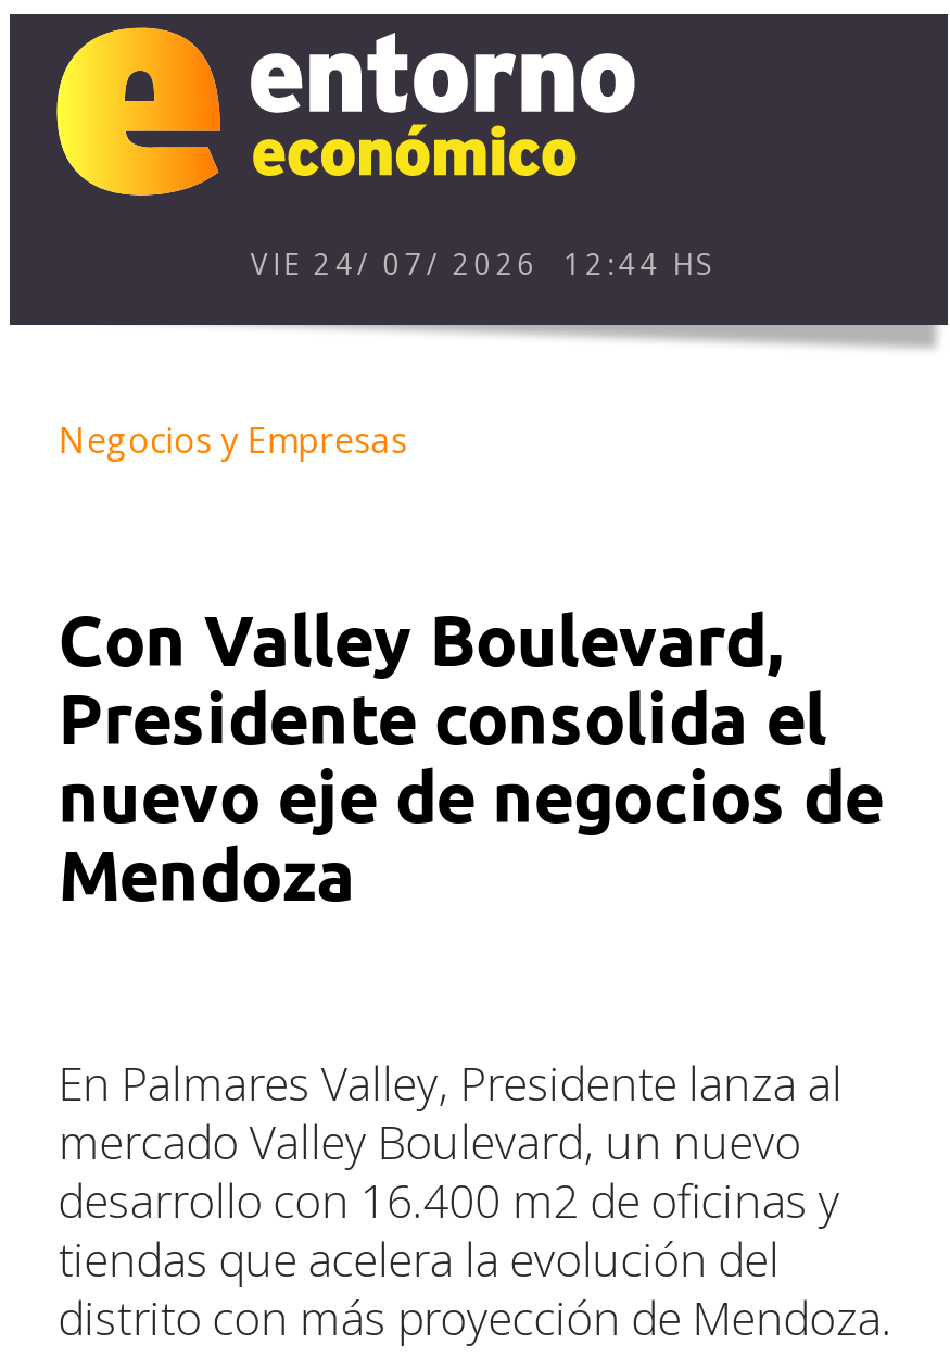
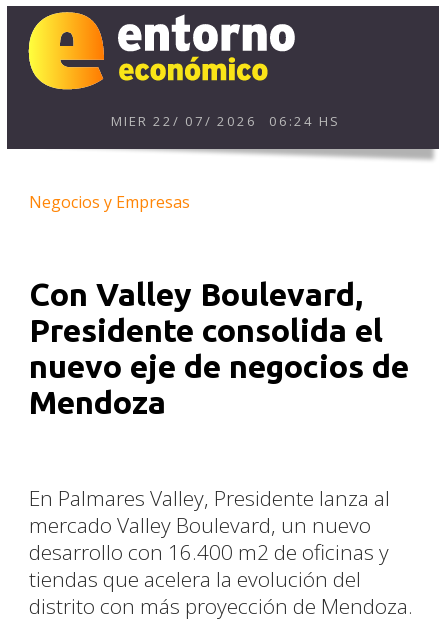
- VIE 24/ 07/ 2026
- 12:44 HS
+ MIER 22/ 07/ 2026
+ 06:24 HS
